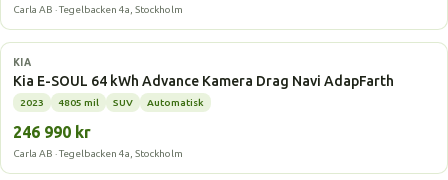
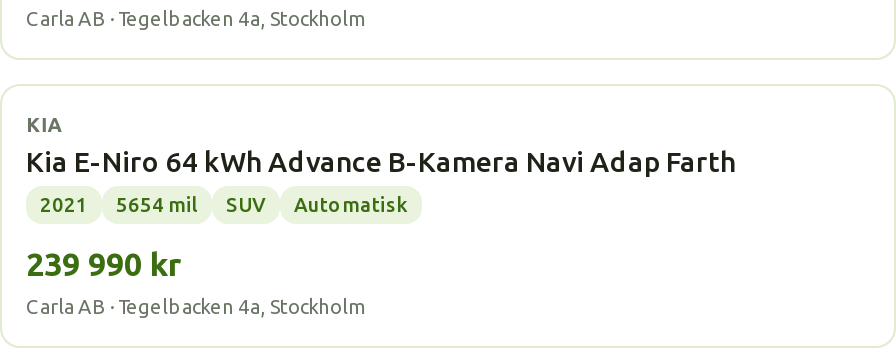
- Kia E-SOUL 64 kWh Advance Kamera Drag Navi AdapFarth
+ Kia E-Niro 64 kWh Advance B-Kamera Navi Adap Farth

- 2023
+ 2021

- 4805 mil
+ 5654 mil

- 246 990 kr
+ 239 990 kr
